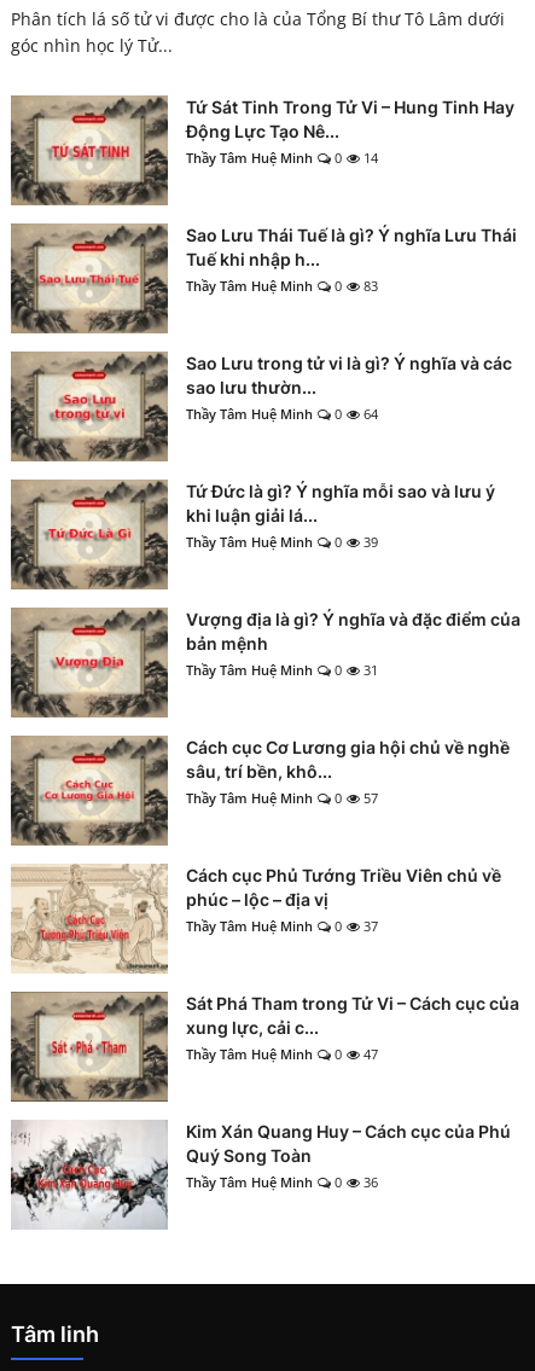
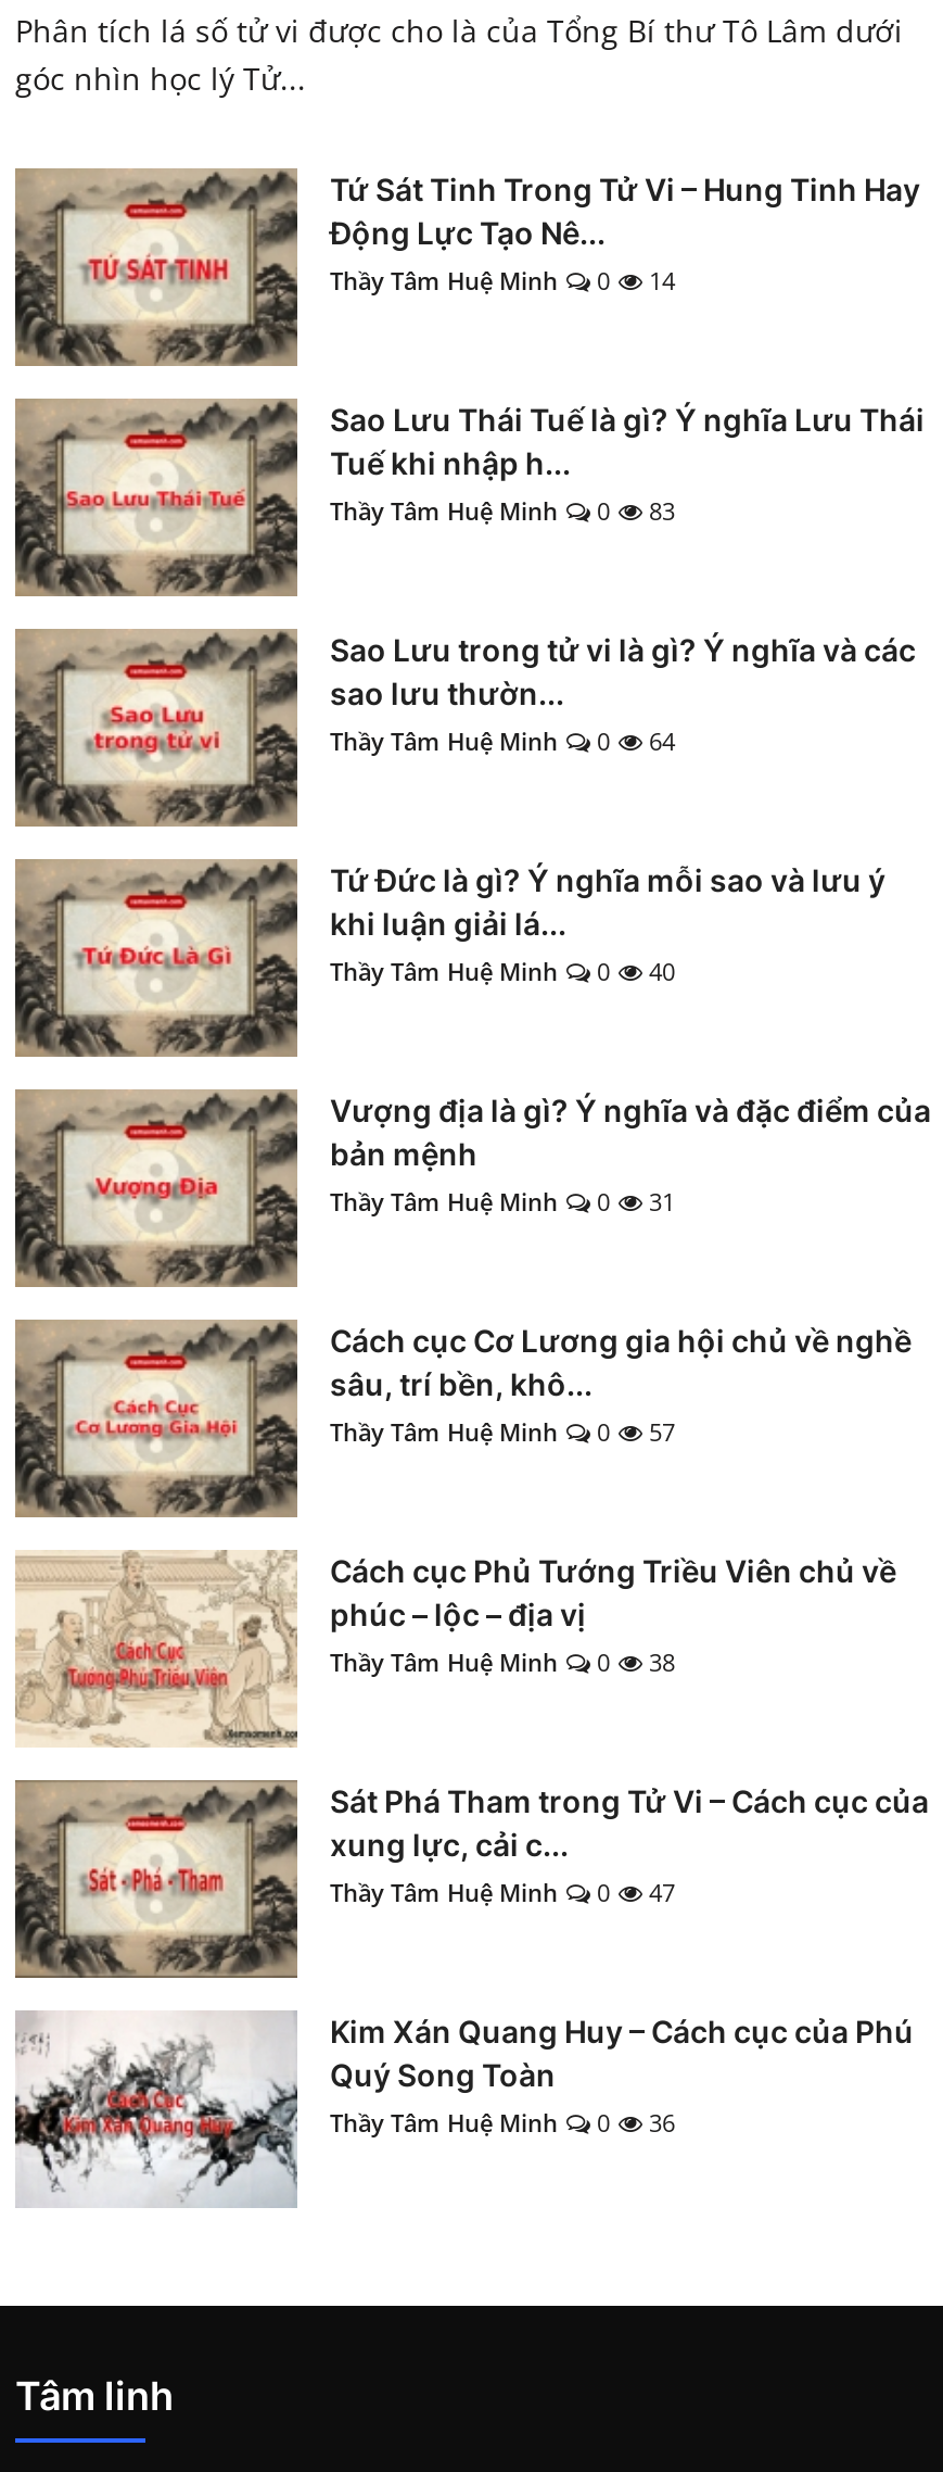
- Thầy Tâm Huệ Minh 0 39
+ Thầy Tâm Huệ Minh 0 40

- Thầy Tâm Huệ Minh 0 37
+ Thầy Tâm Huệ Minh 0 38
